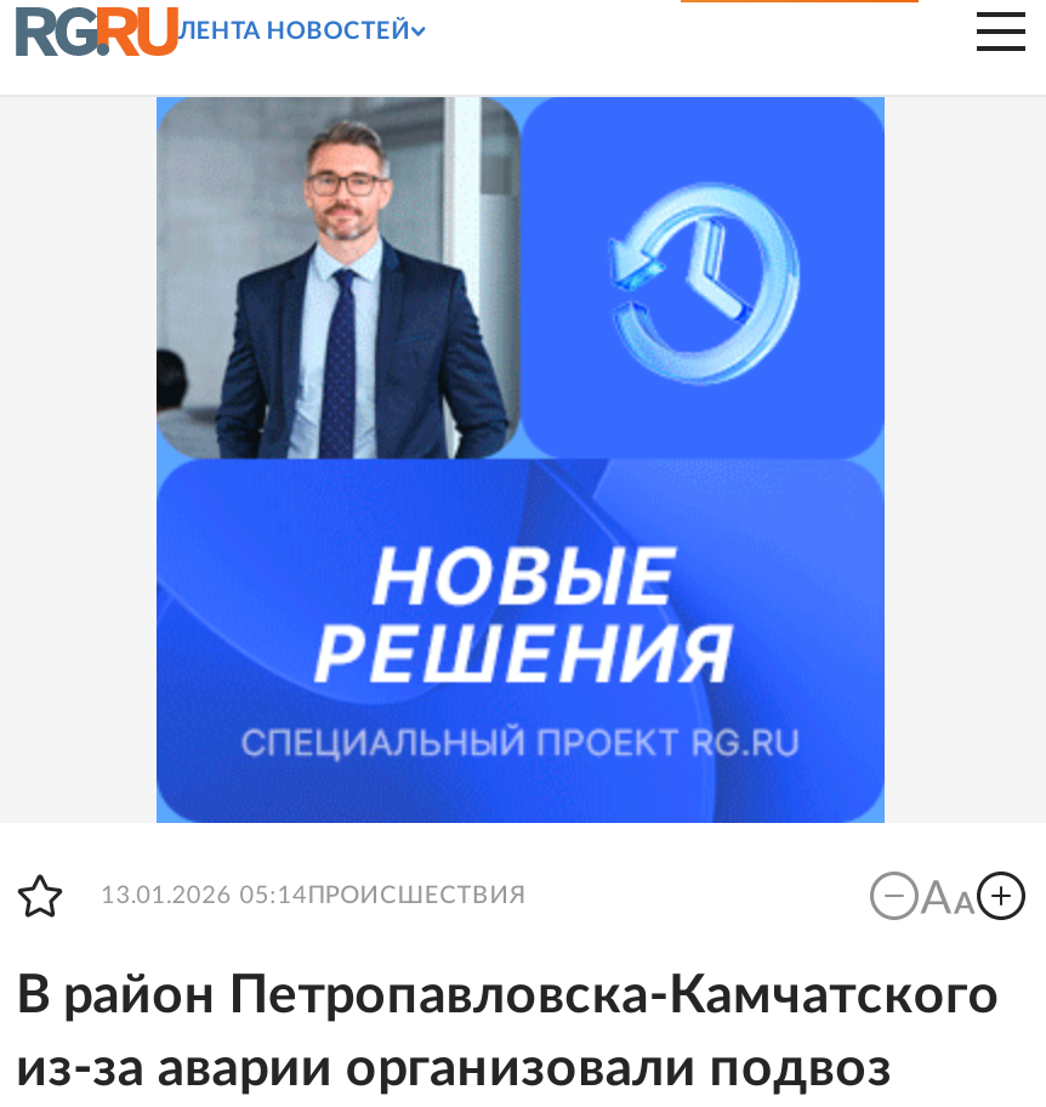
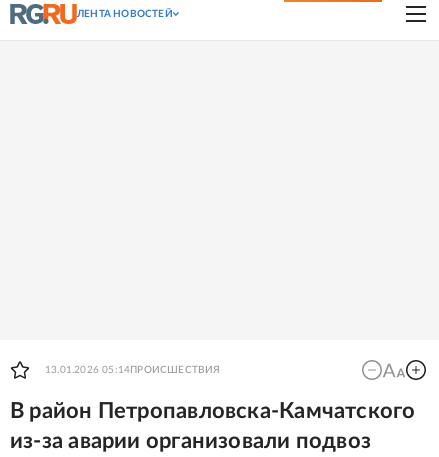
- [image]
